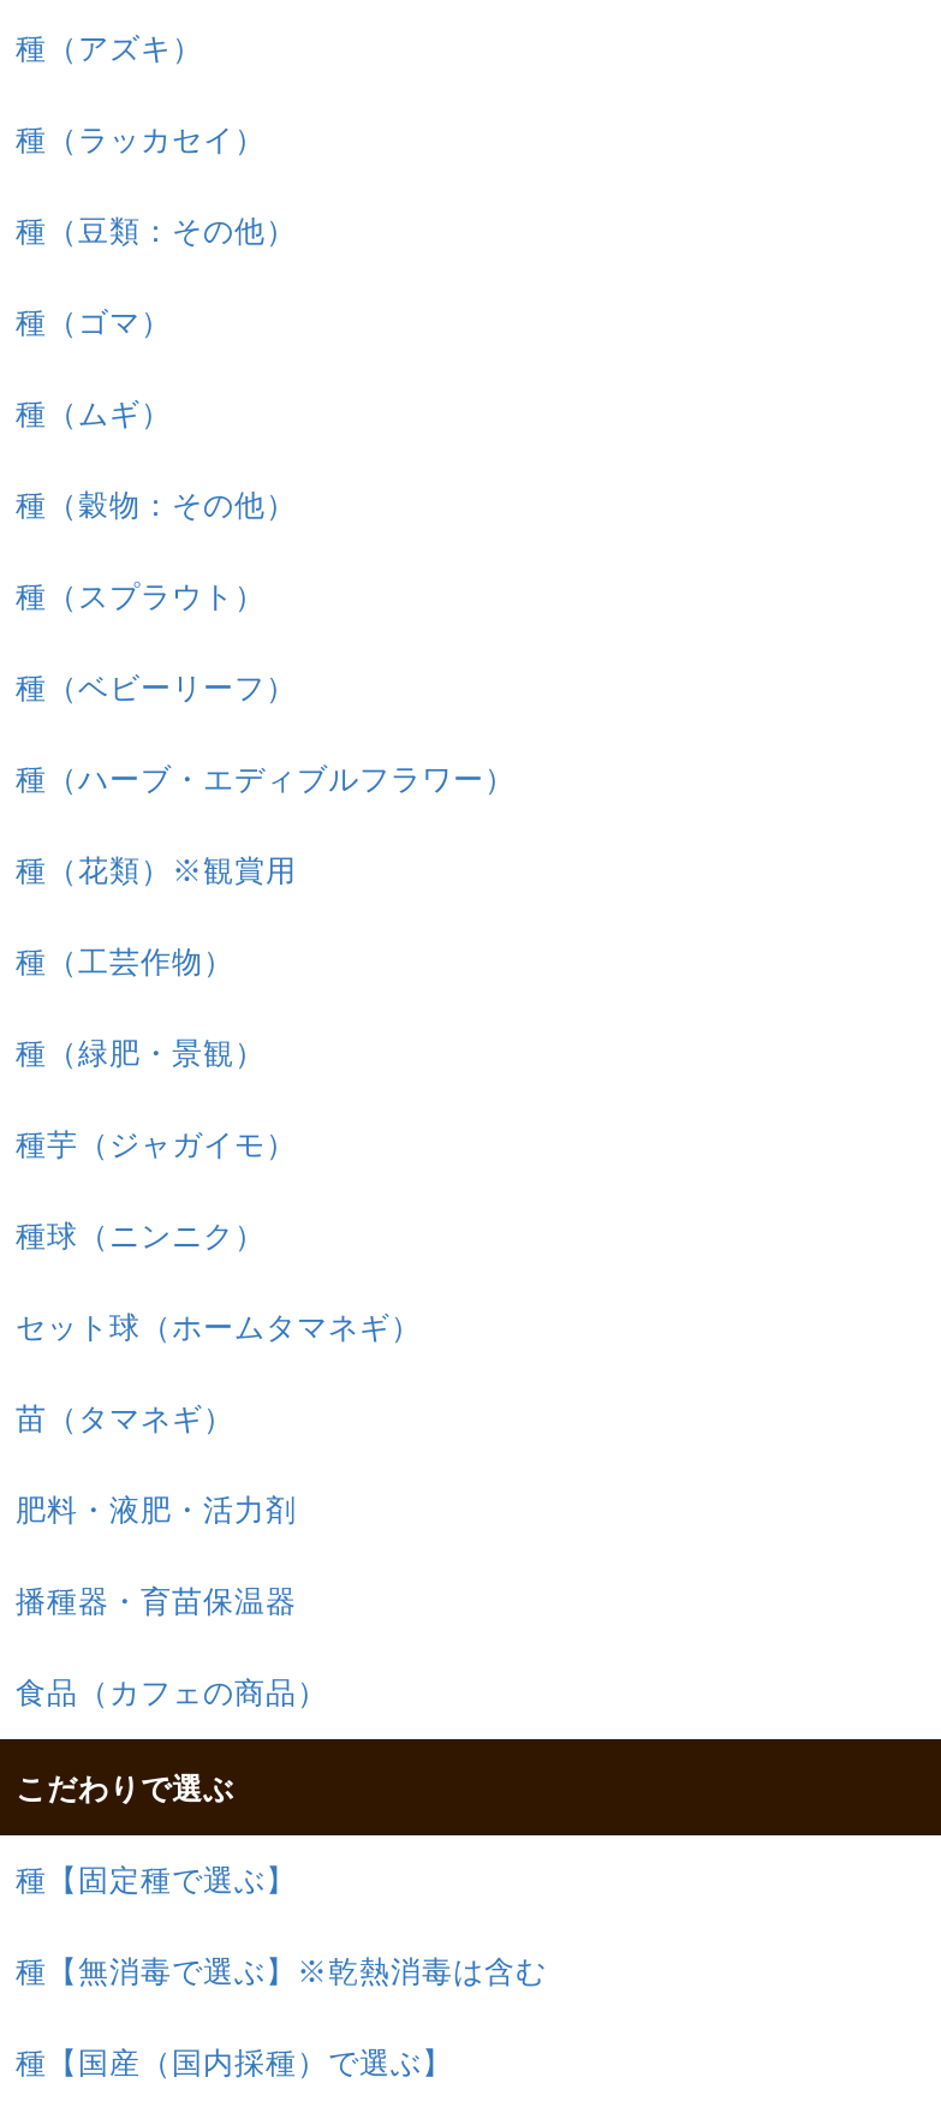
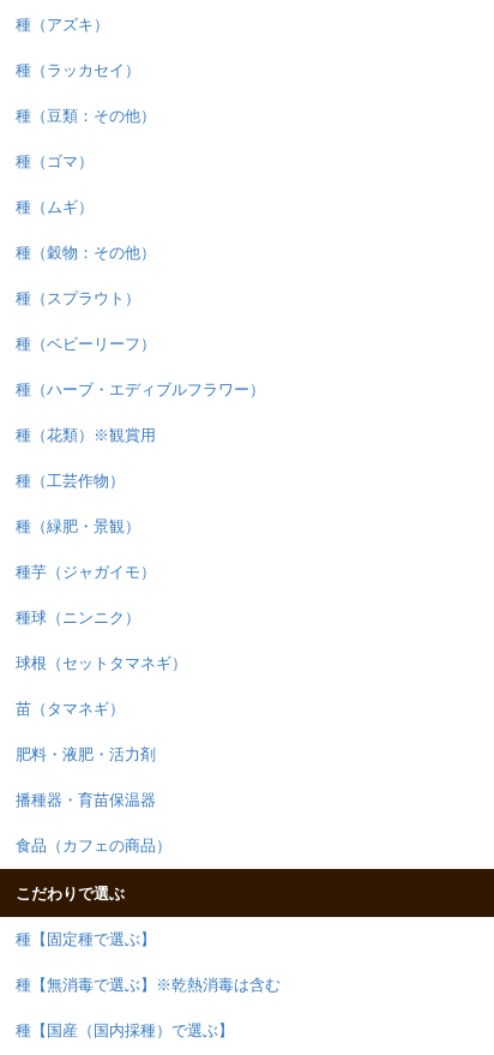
- セット球（ホームタマネギ）
+ 球根（セットタマネギ）
